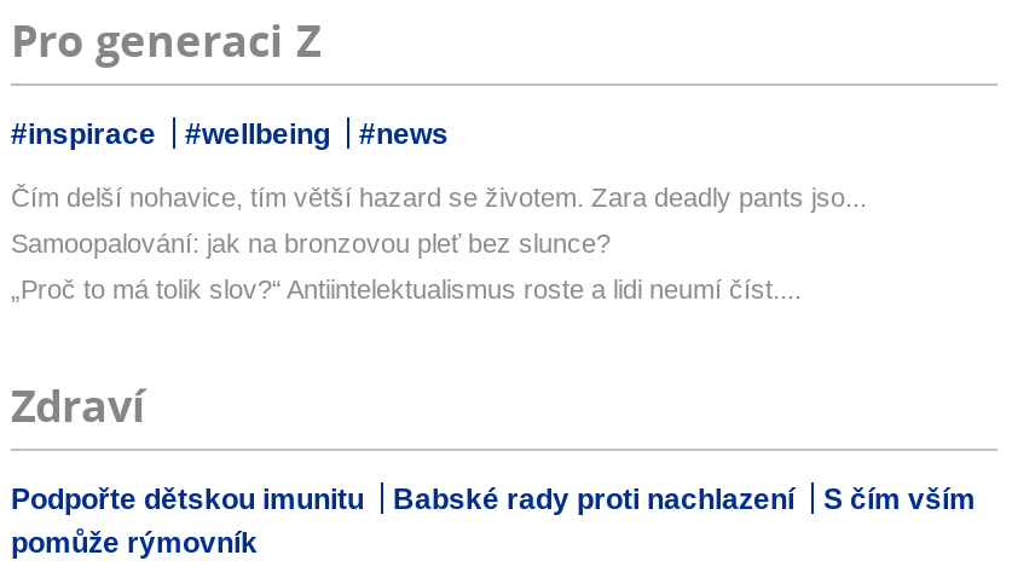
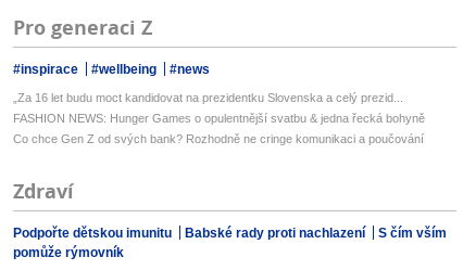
- Čím delší nohavice, tím větší hazard se životem. Zara deadly pants jso...
+ „Za 16 let budu moct kandidovat na prezidentku Slovenska a celý prezid...

- Samoopalování: jak na bronzovou pleť bez slunce?
+ FASHION NEWS: Hunger Games o opulentnější svatbu & jedna řecká bohyně

- „Proč to má tolik slov?“ Antiintelektualismus roste a lidi neumí číst....
+ Co chce Gen Z od svých bank? Rozhodně ne cringe komunikaci a poučování
